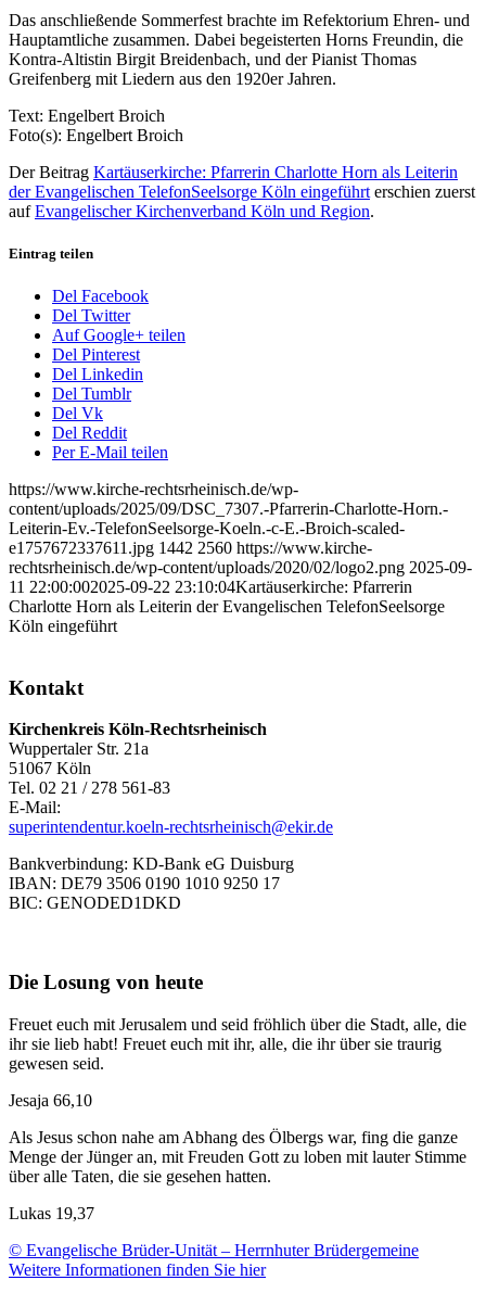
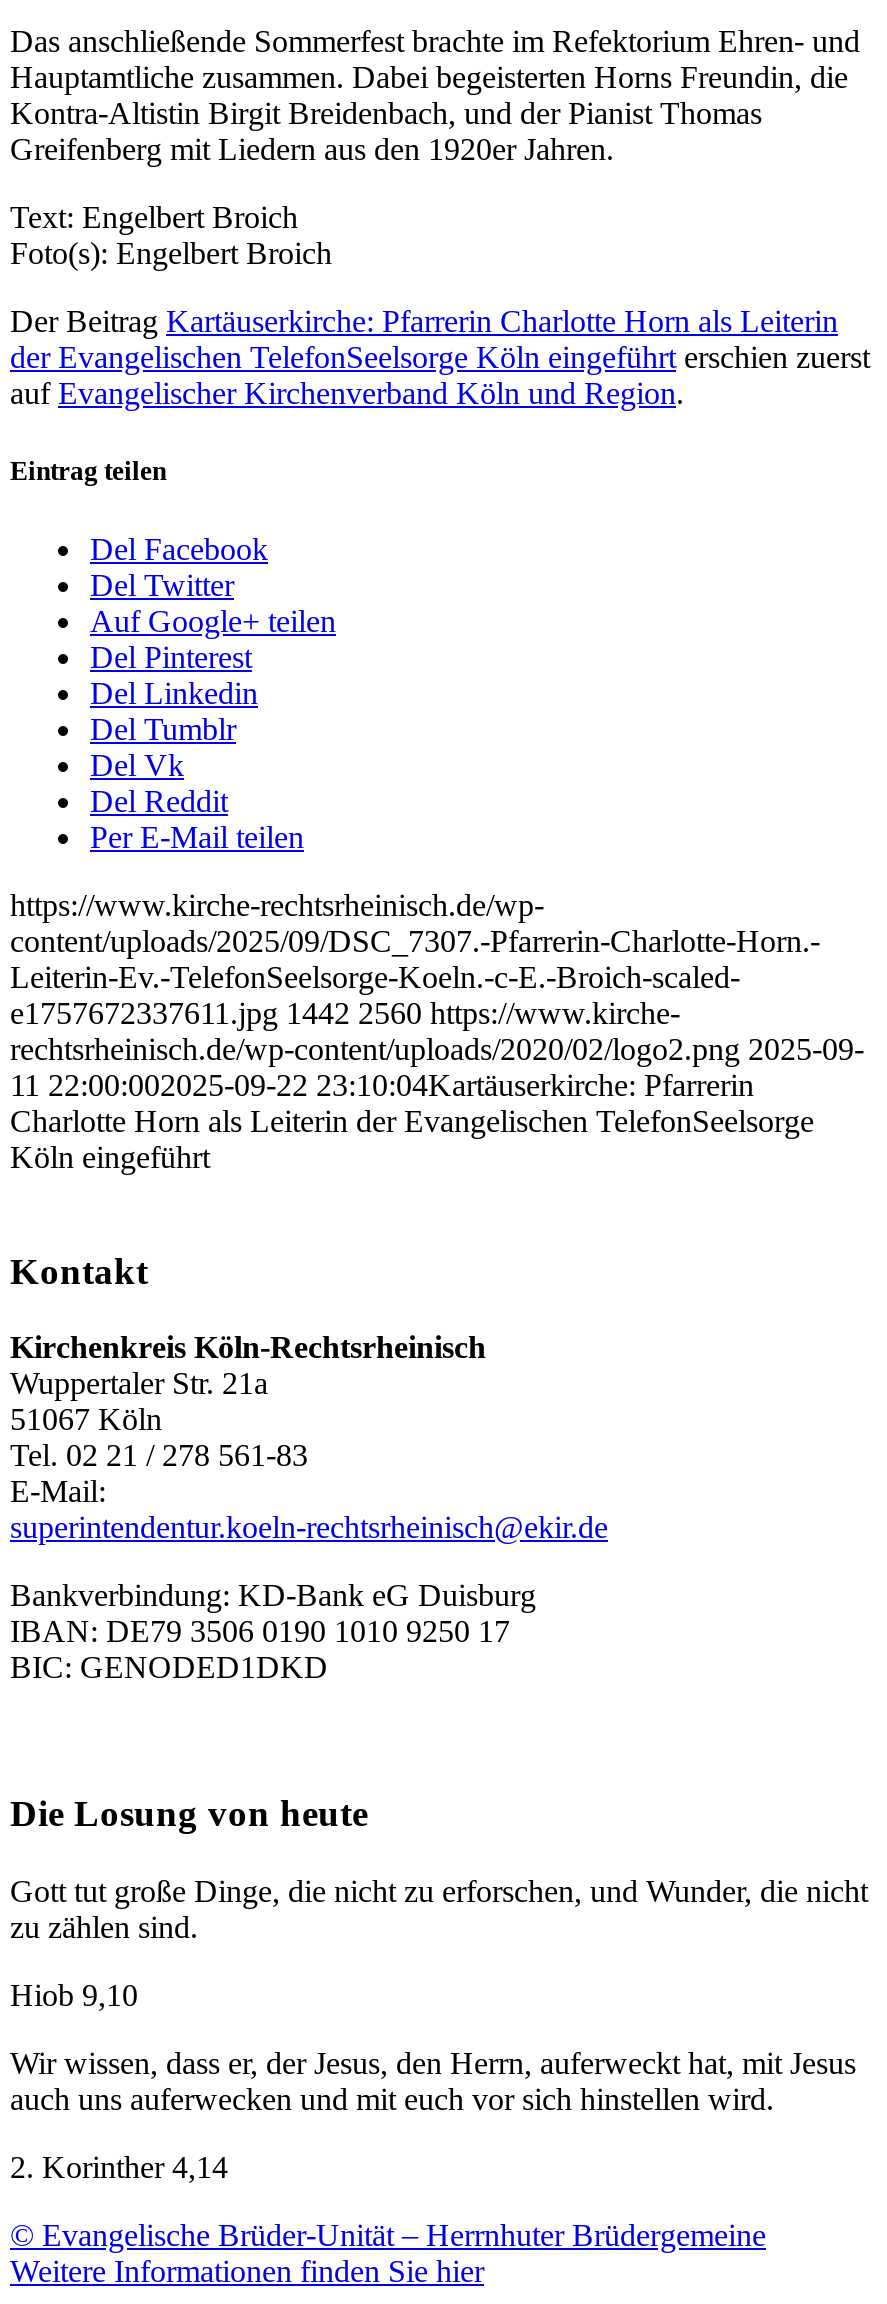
- Freuet euch mit Jerusalem und seid fröhlich über die Stadt, alle, die
- ihr sie lieb habt! Freuet euch mit ihr, alle, die ihr über sie traurig
- gewesen seid.
+ Gott tut große Dinge, die nicht zu erforschen, und Wunder, die nicht
+ zu zählen sind.

- Jesaja 66,10
+ Hiob 9,10

- Als Jesus schon nahe am Abhang des Ölbergs war, fing die ganze
- Menge der Jünger an, mit Freuden Gott zu loben mit lauter Stimme
- über alle Taten, die sie gesehen hatten.
+ Wir wissen, dass er, der Jesus, den Herrn, auferweckt hat, mit Jesus
+ auch uns auferwecken und mit euch vor sich hinstellen wird.

- Lukas 19,37
+ 2. Korinther 4,14
